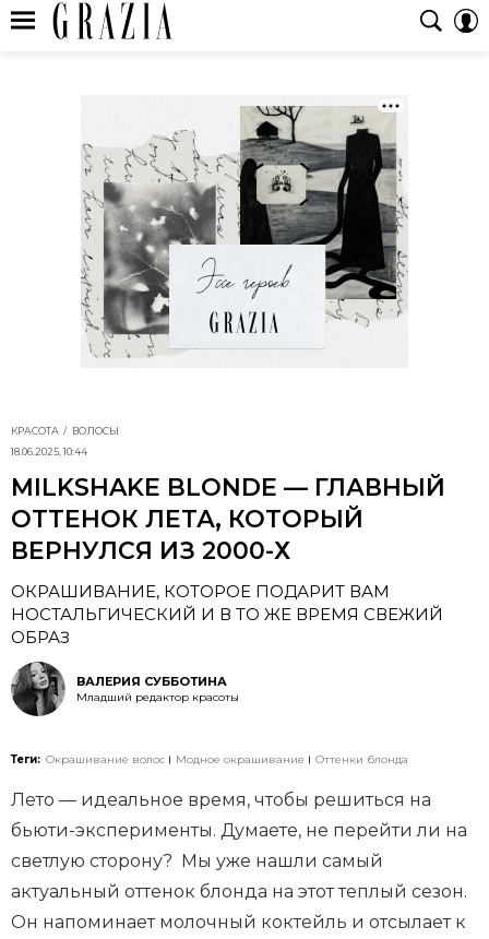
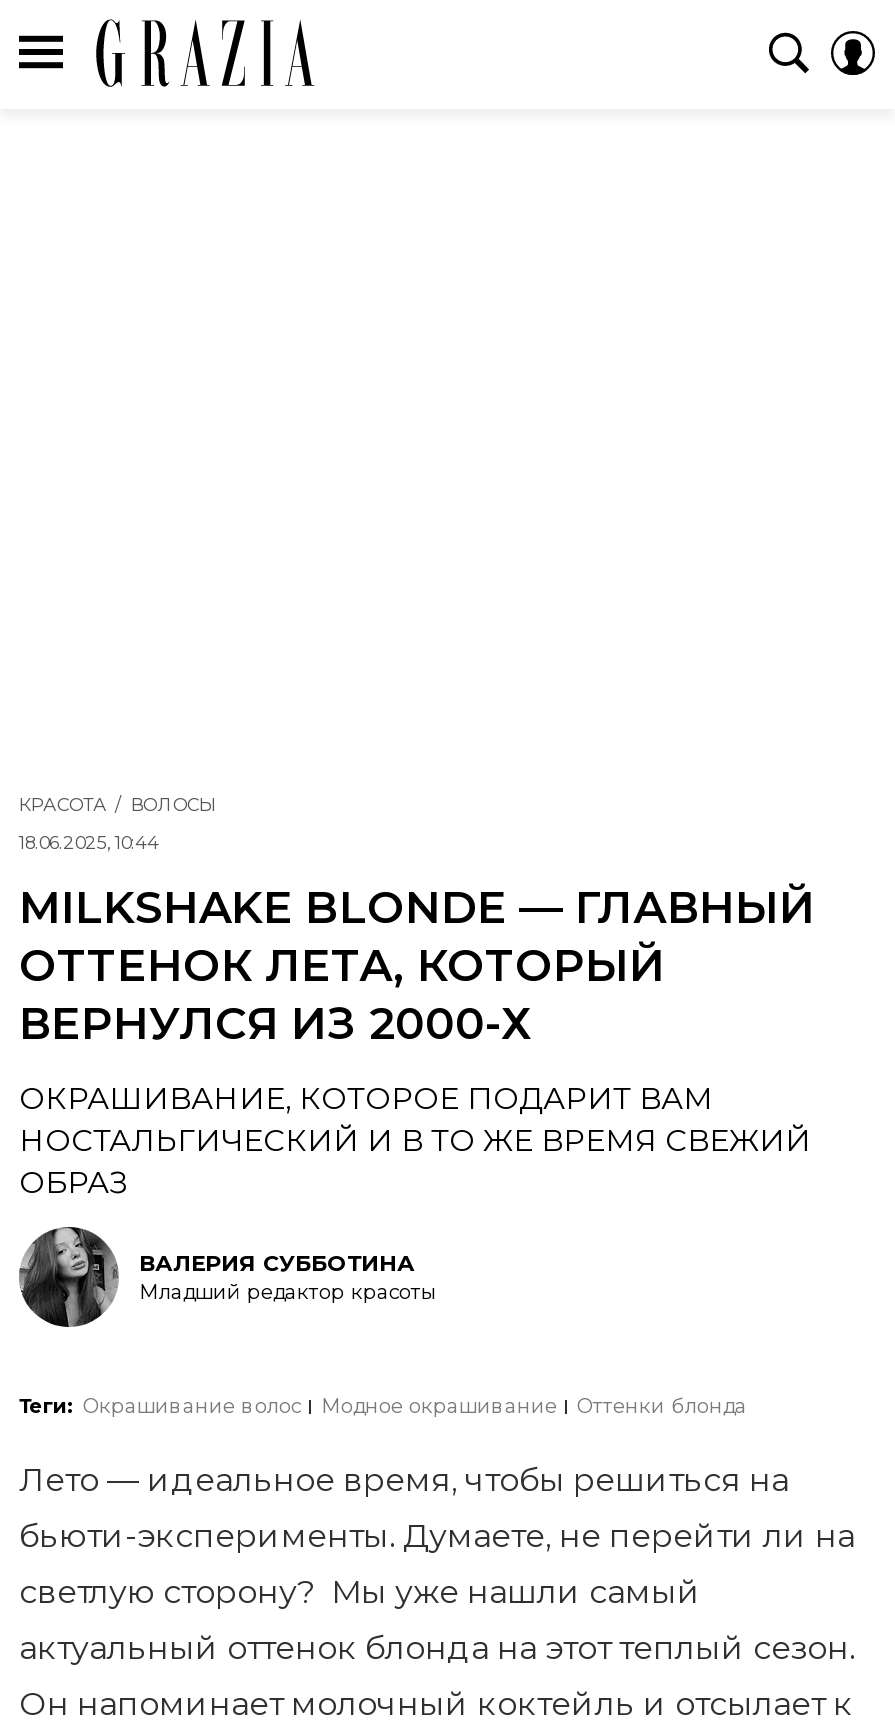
- [image]
